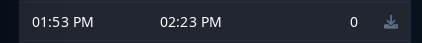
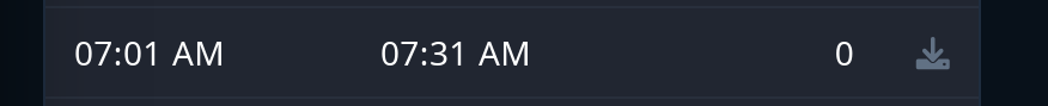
- 01:53 PM
- 02:23 PM
+ 07:01 AM
+ 07:31 AM
